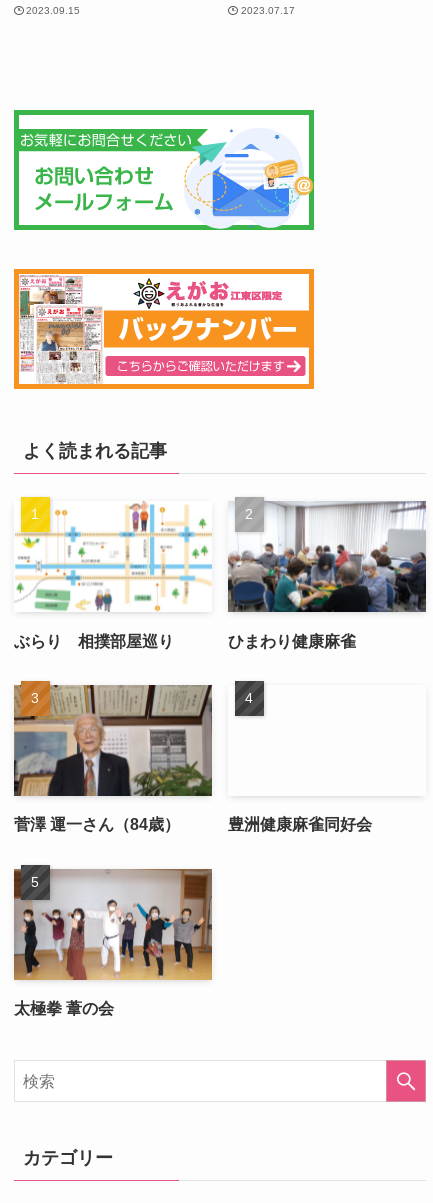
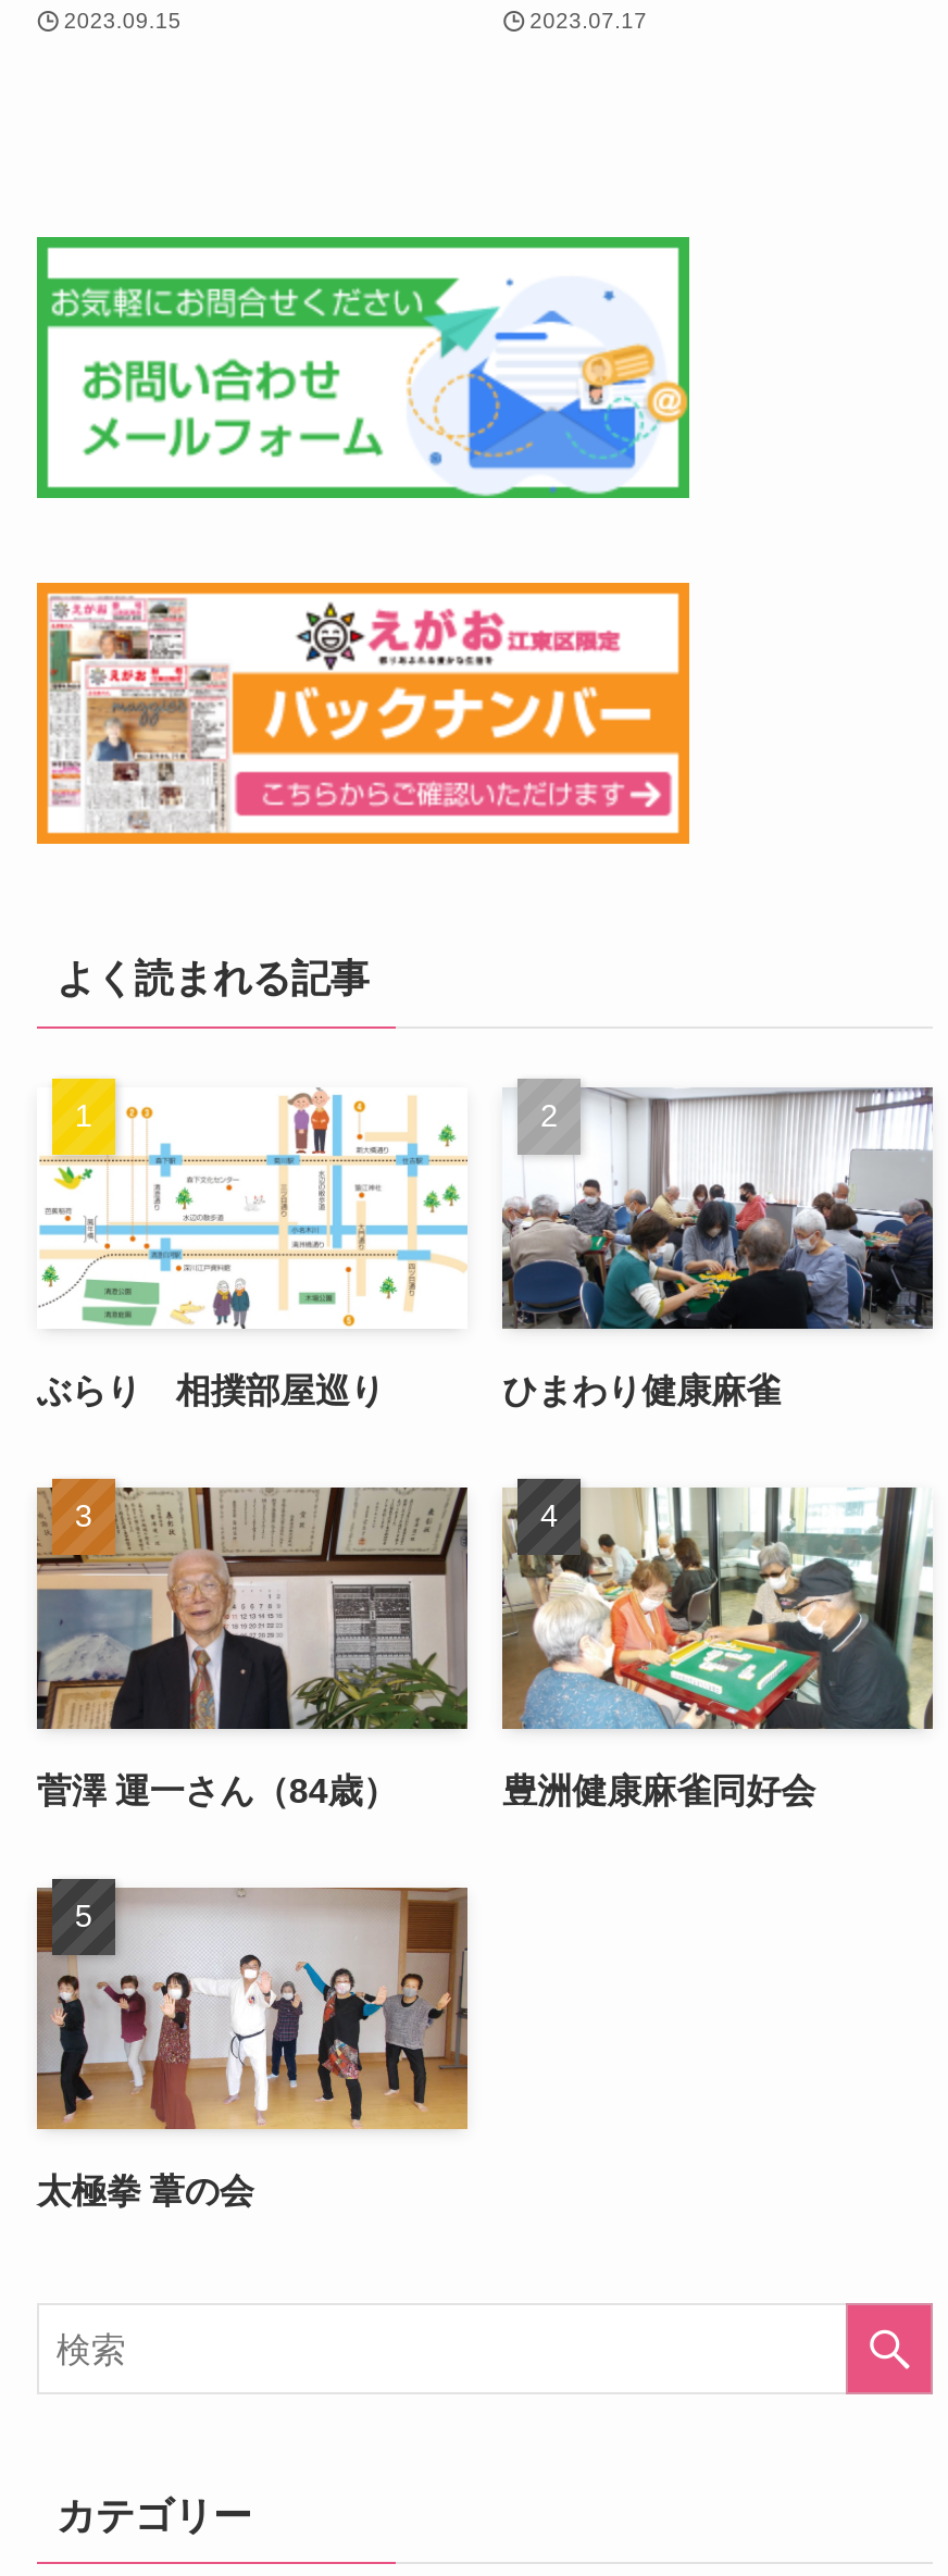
+ [image]
